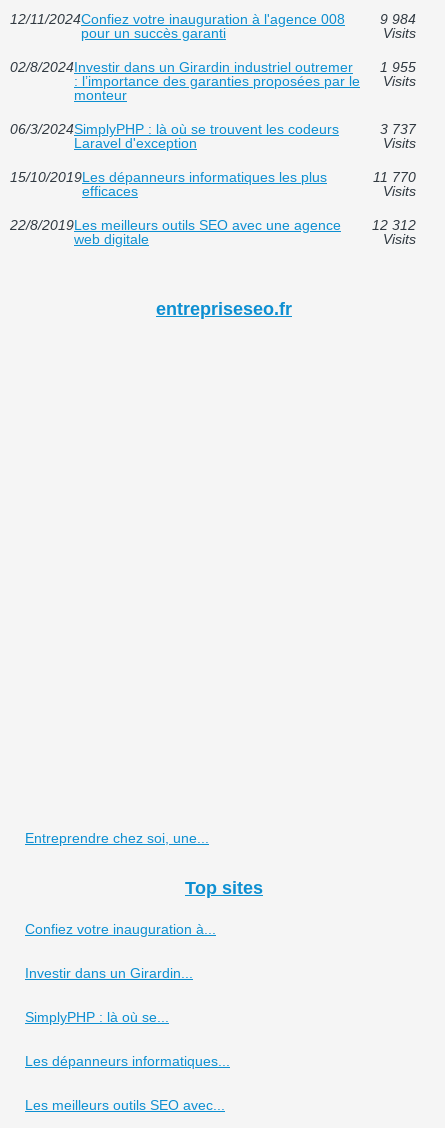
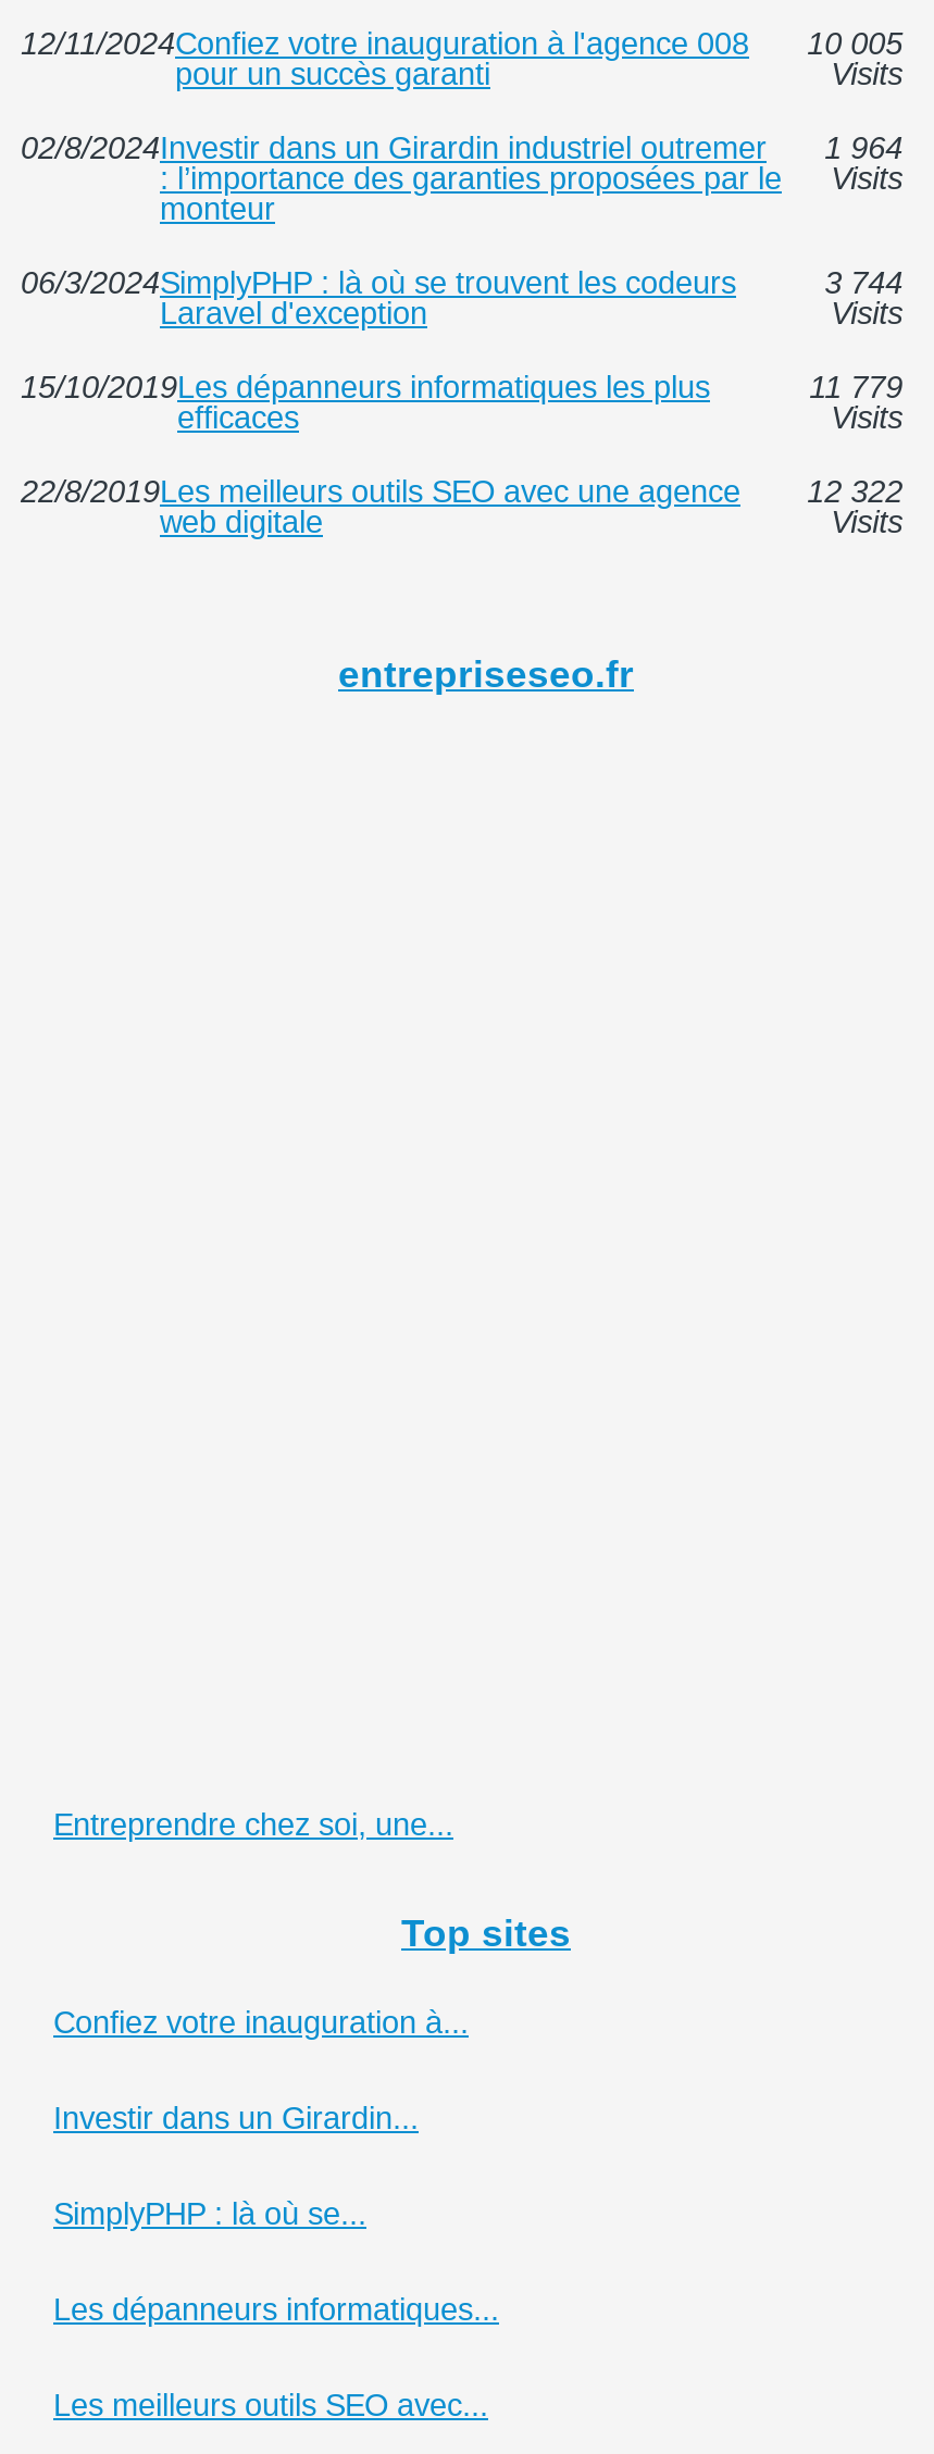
- 9 984
+ 10 005

- 02/8/2024Investir dans un Girardin industriel outremer 1 955
+ 02/8/2024Investir dans un Girardin industriel outremer 1 964

- 3 737
+ 3 744

- 11 770
+ 11 779

- 22/8/2019Les meilleurs outils SEO avec une agence 12 312
+ 22/8/2019Les meilleurs outils SEO avec une agence 12 322
